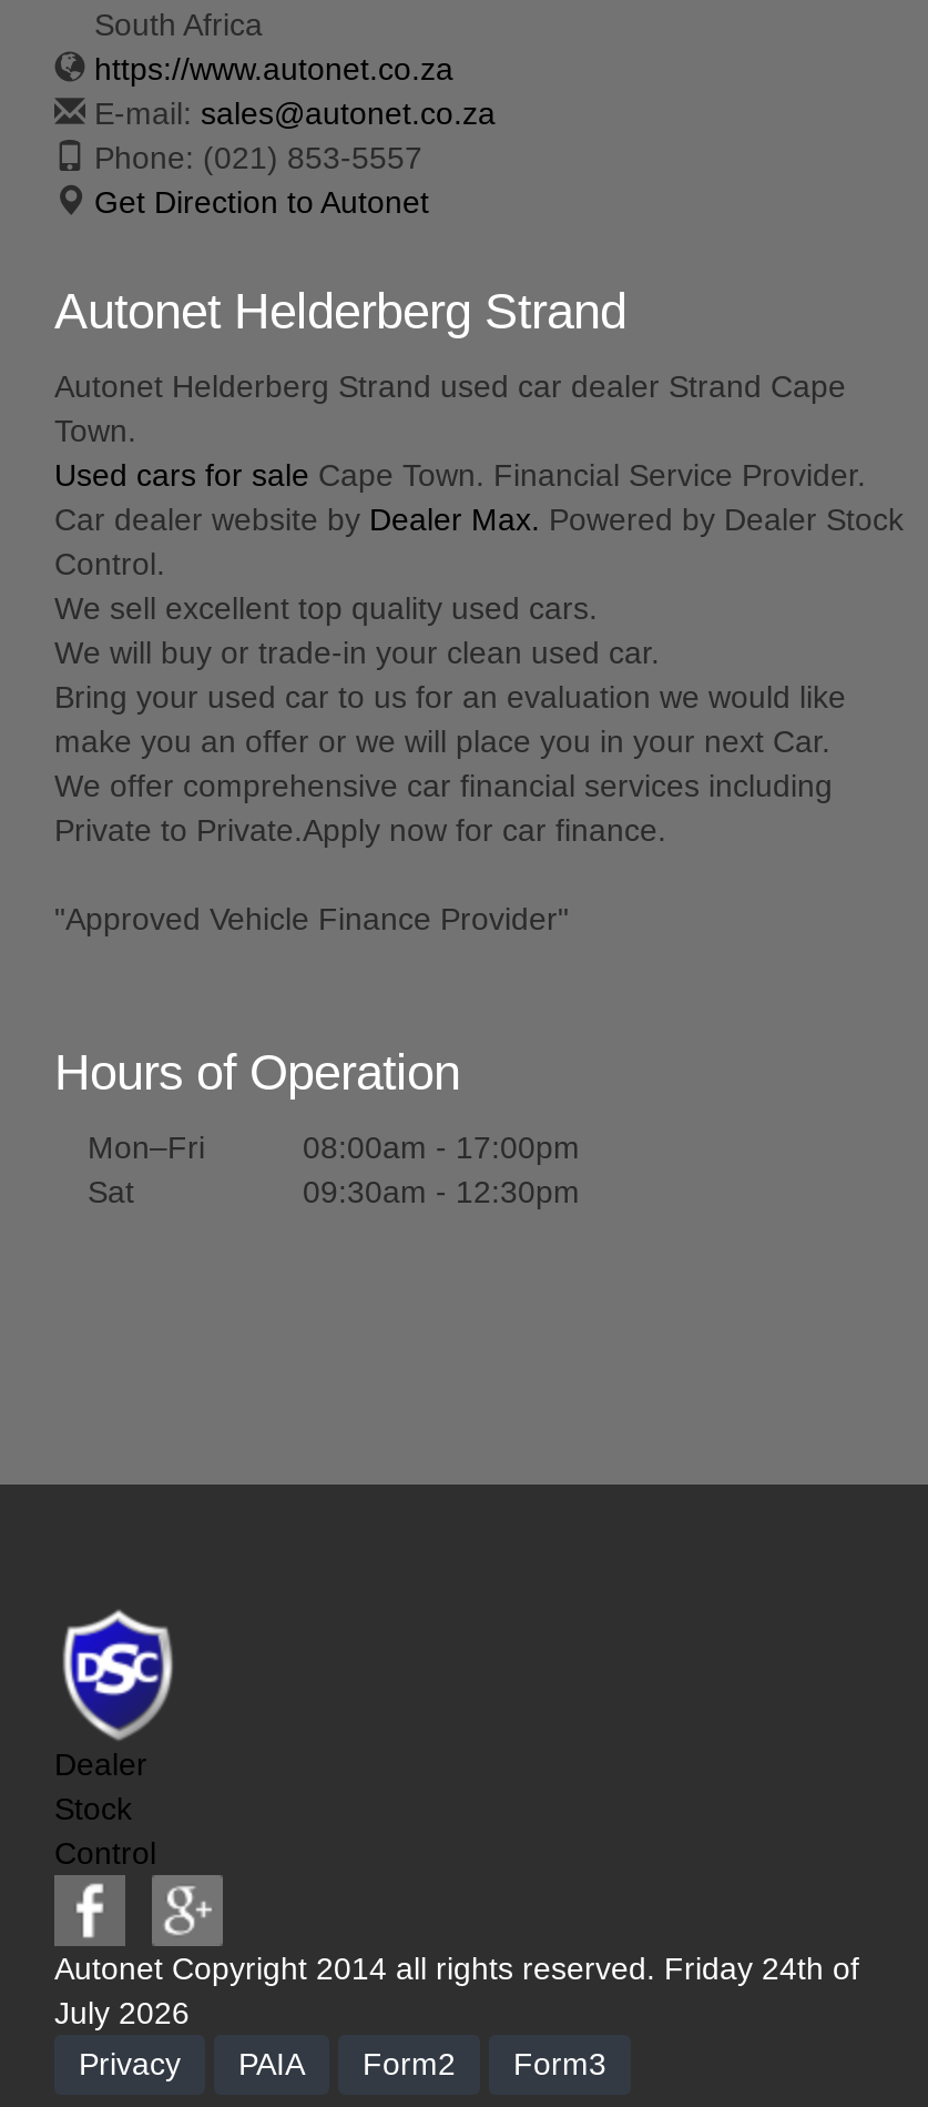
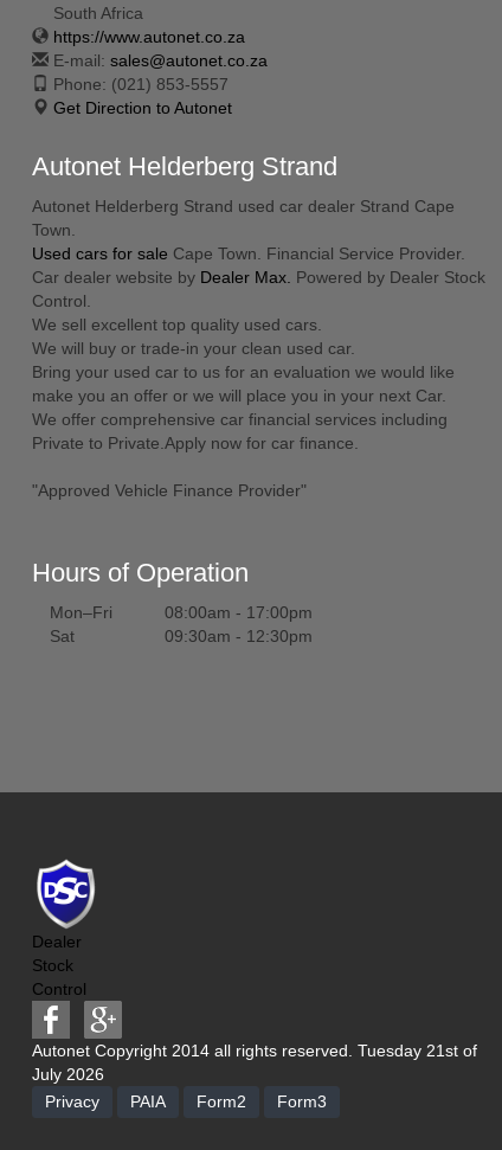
- Autonet Copyright 2014 all rights reserved. Friday 24th of
+ Autonet Copyright 2014 all rights reserved. Tuesday 21st of
